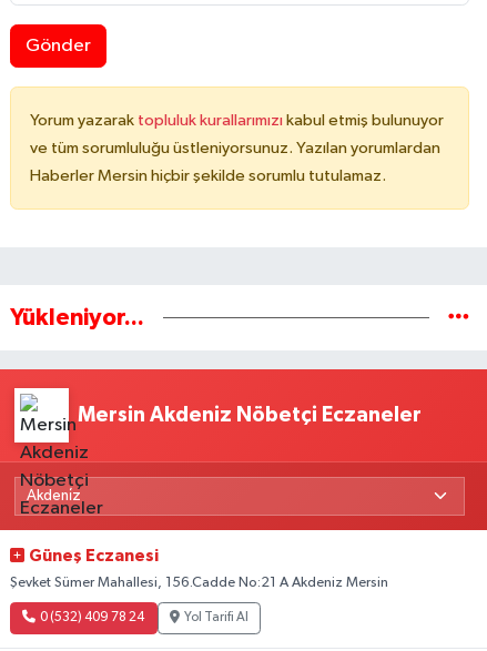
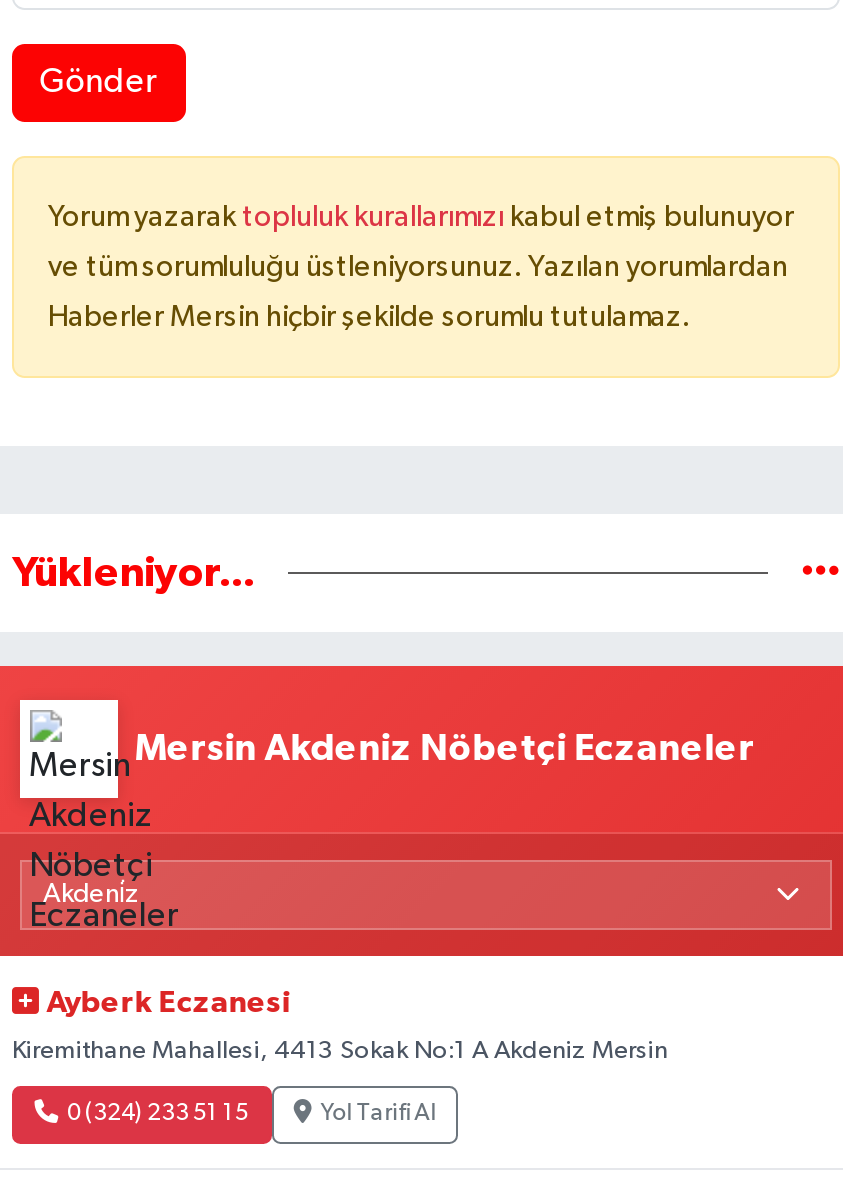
- Güneş Eczanesi
+ Ayberk Eczanesi

- Şevket Sümer Mahallesi, 156.Cadde No:21 A Akdeniz Mersin
+ Kiremithane Mahallesi, 4413 Sokak No:1 A Akdeniz Mersin

- 0 (532) 409 78 24
+ 0 (324) 233 51 15
